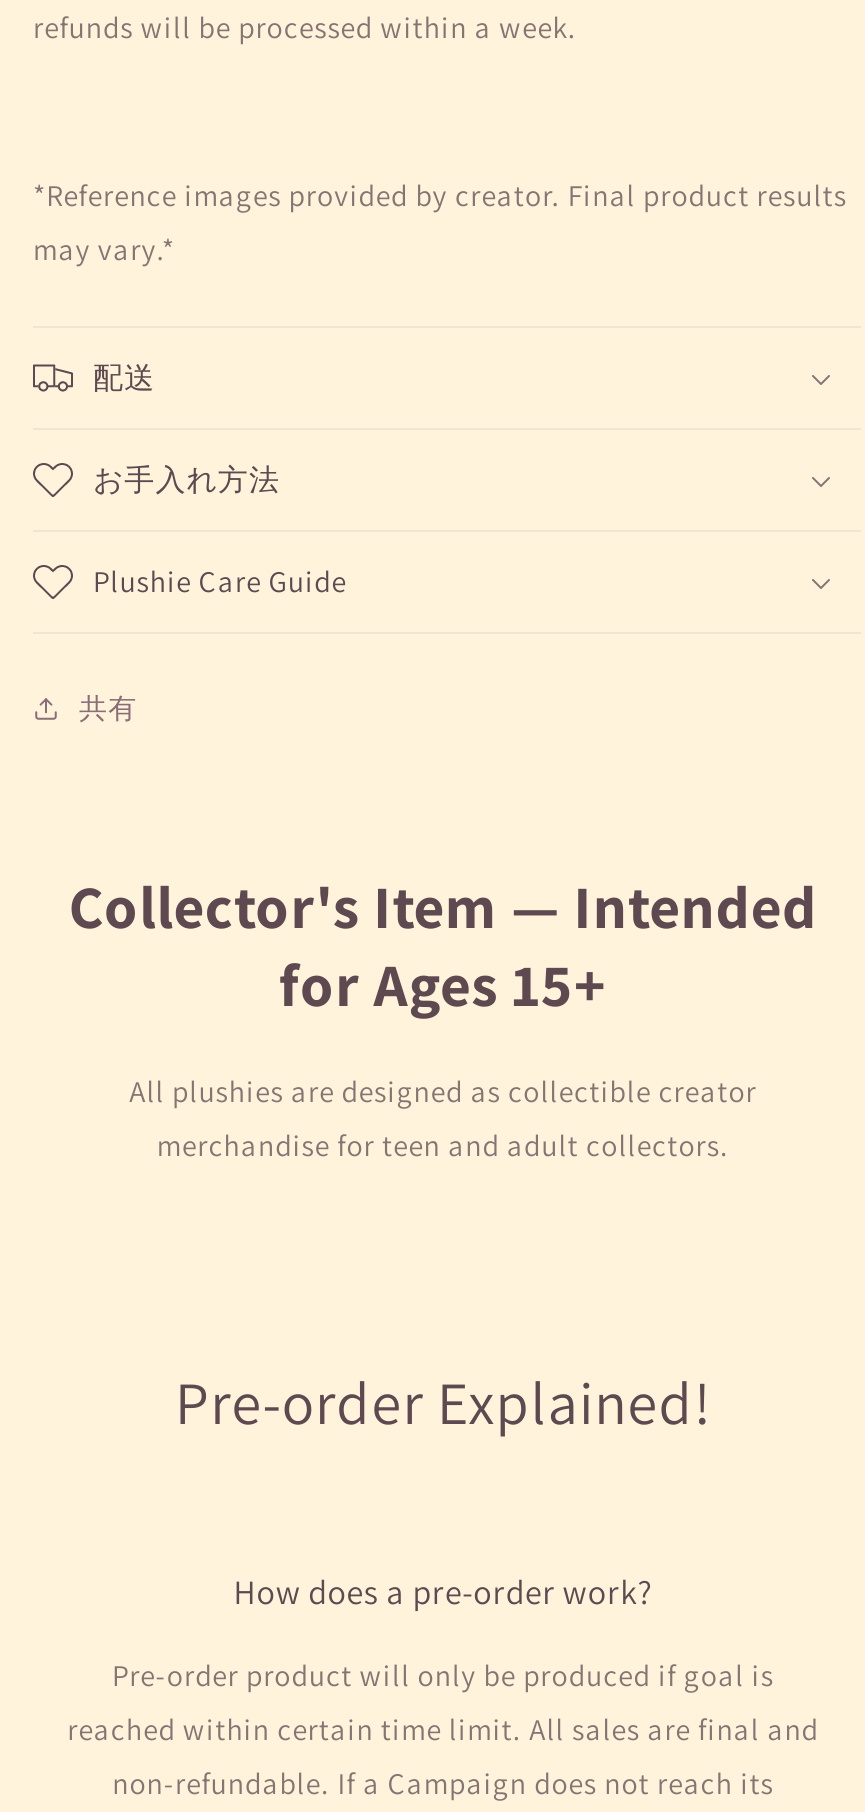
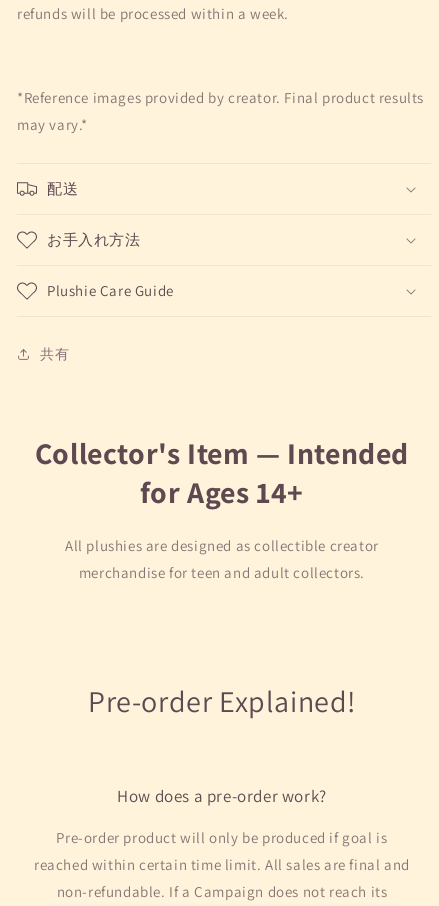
- for Ages 15+
+ for Ages 14+
